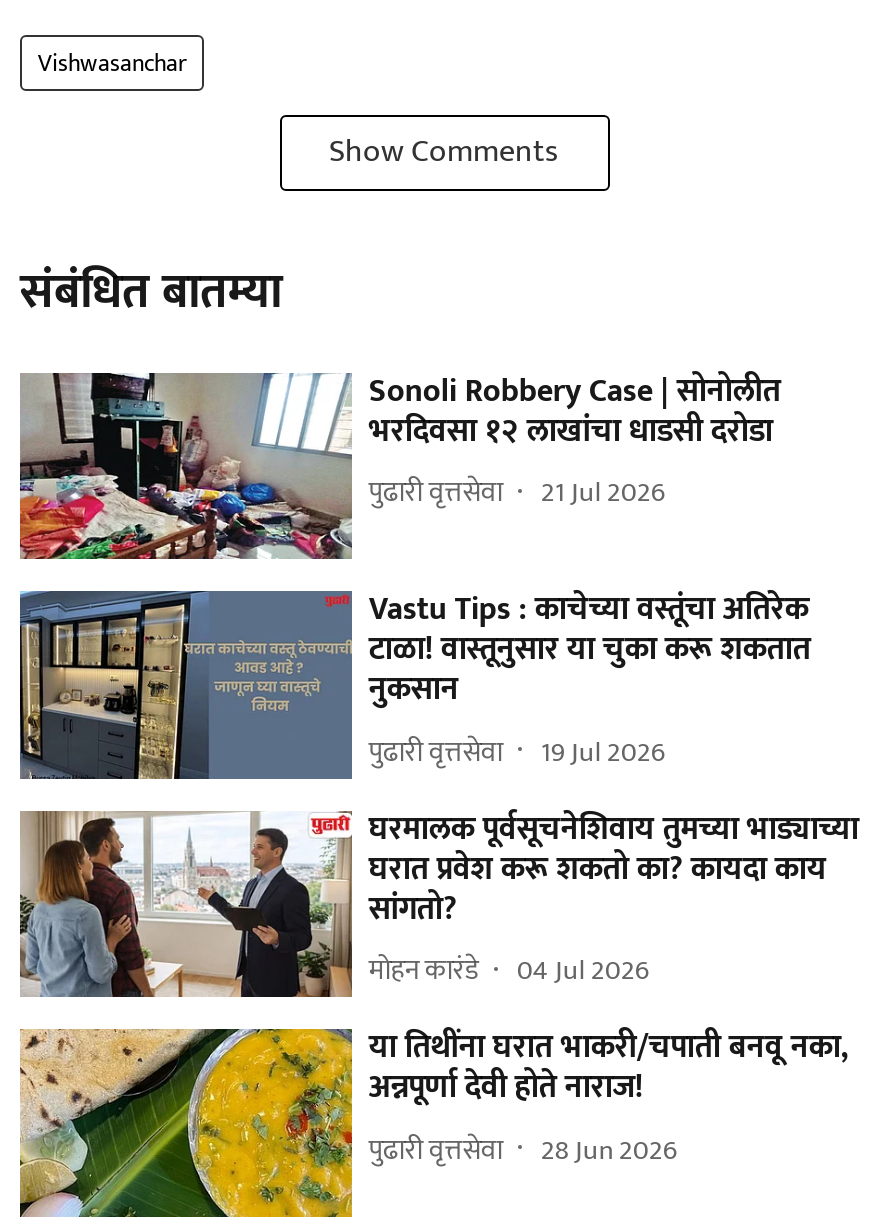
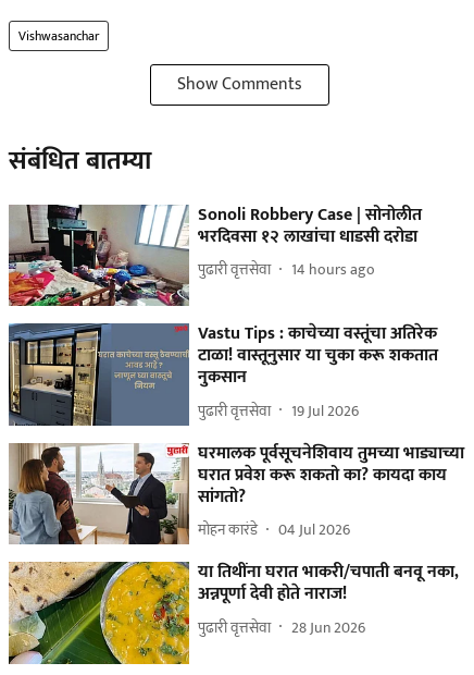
- 21 Jul 2026
+ 14 hours ago
